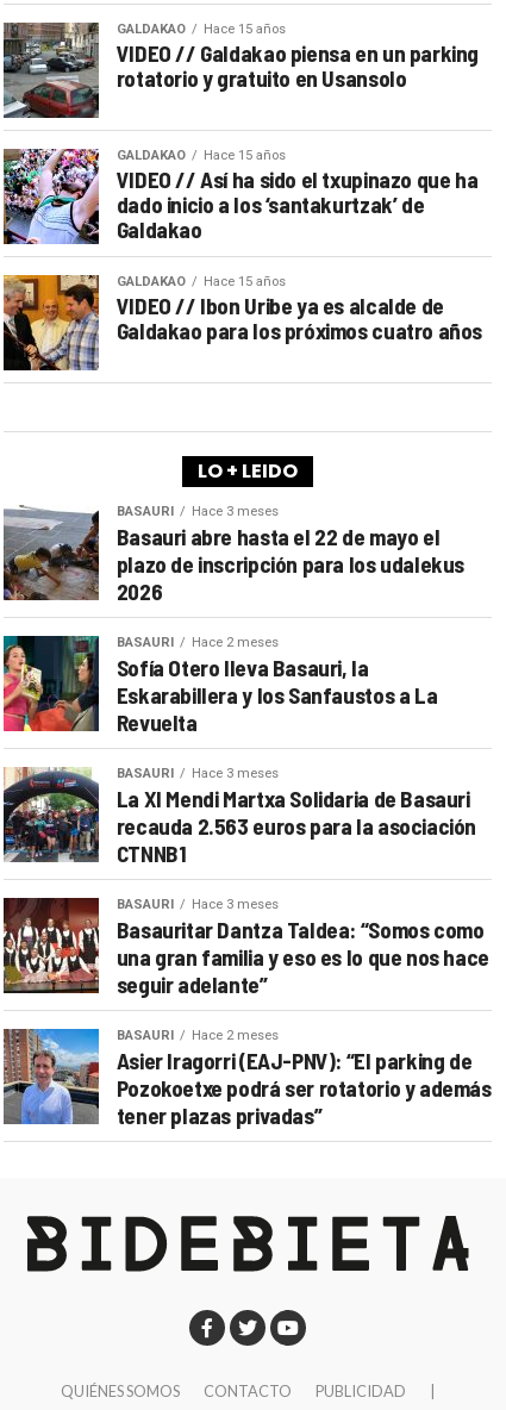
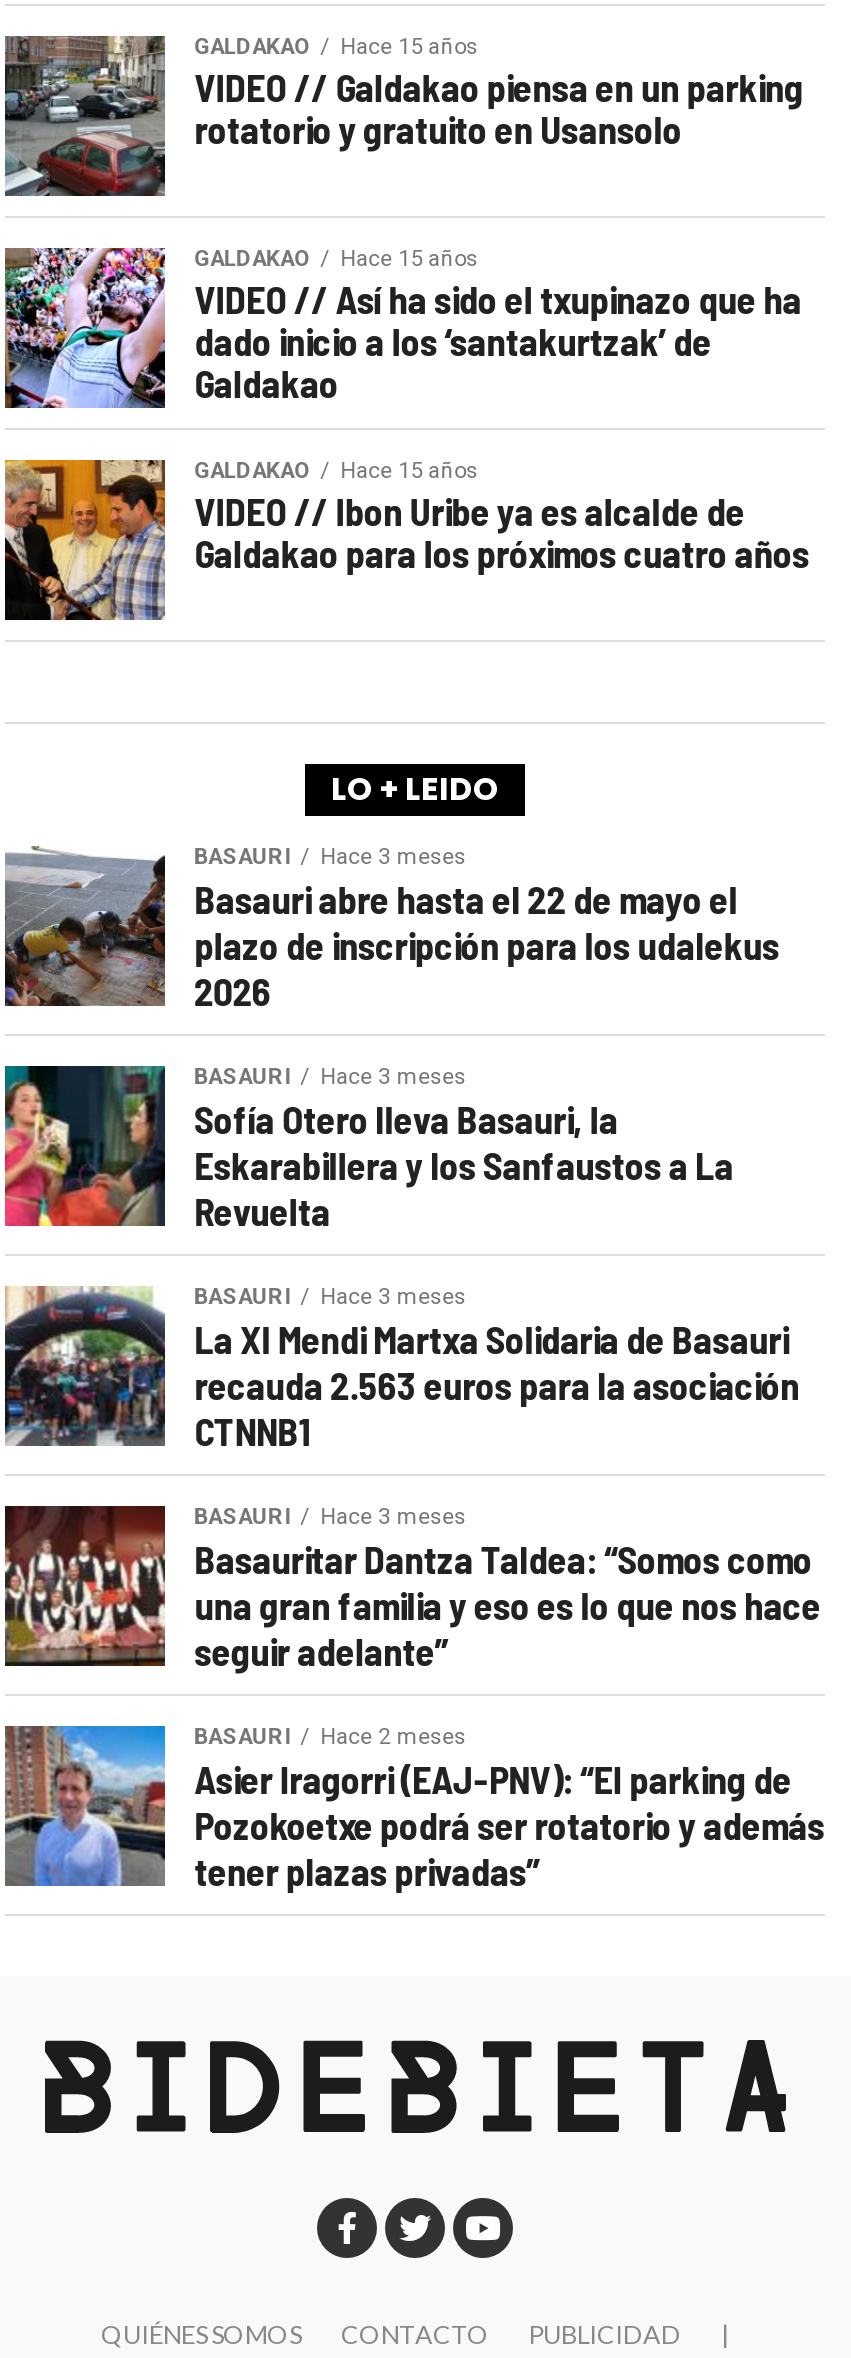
- BASAURI Hace 2 meses
+ BASAURI Hace 3 meses
